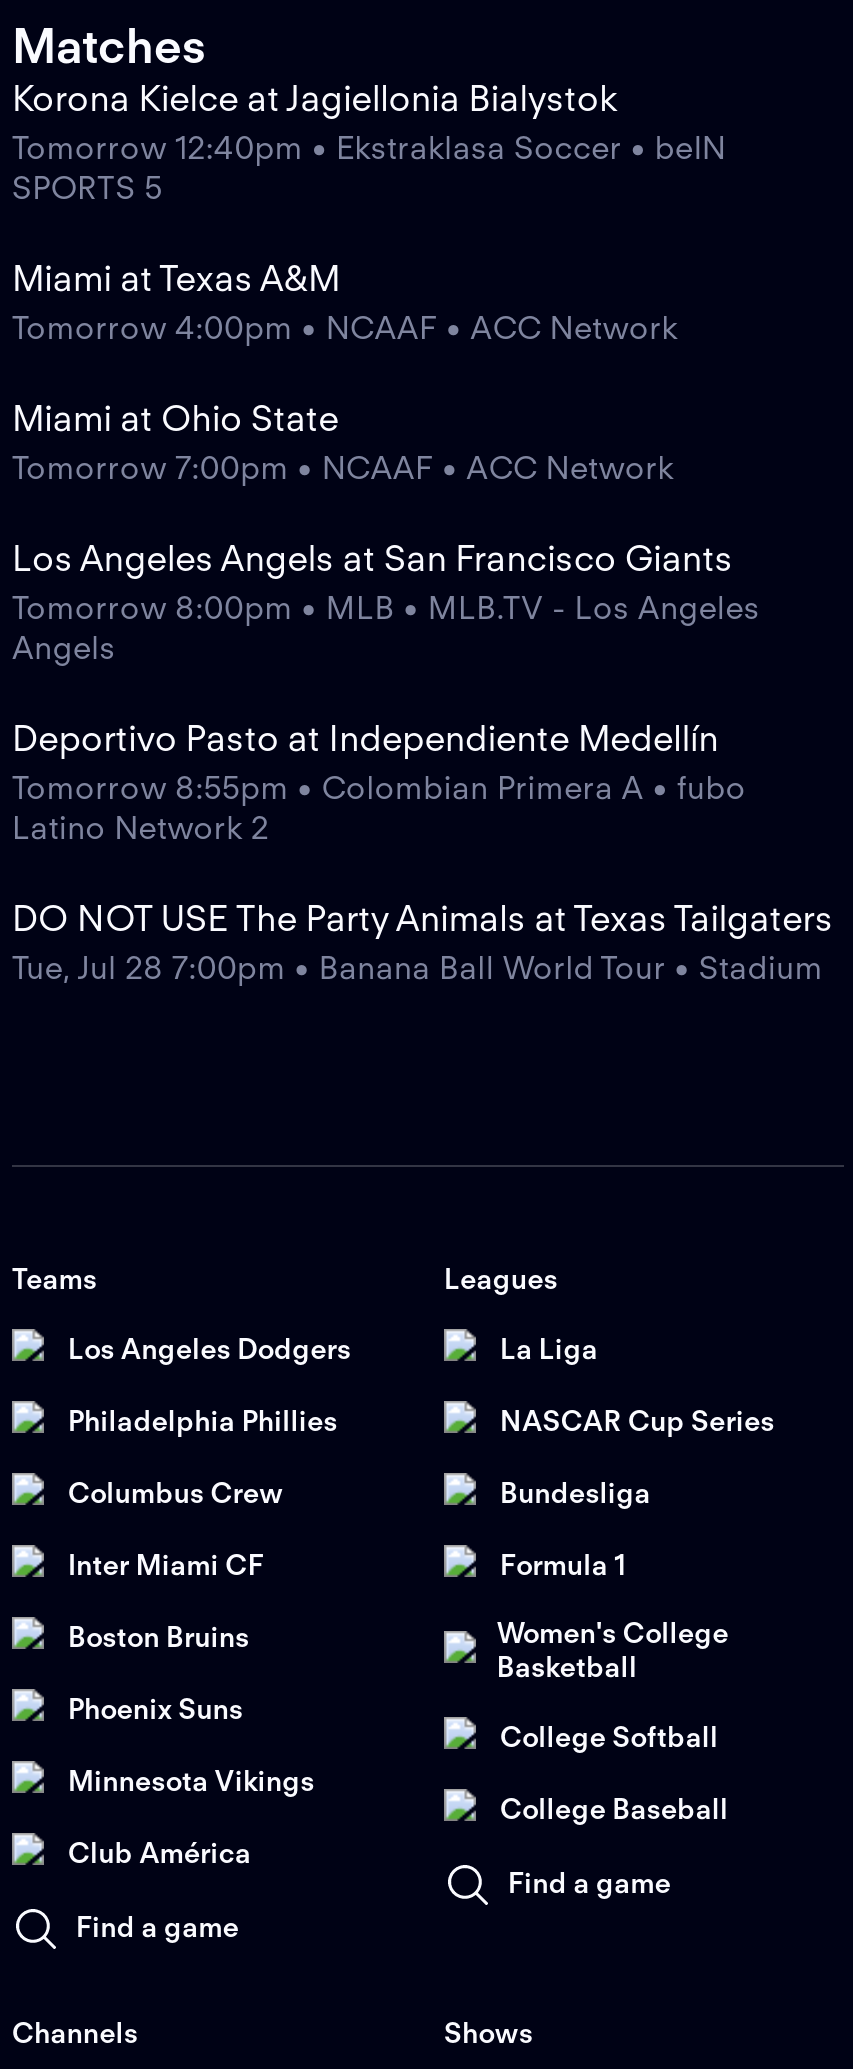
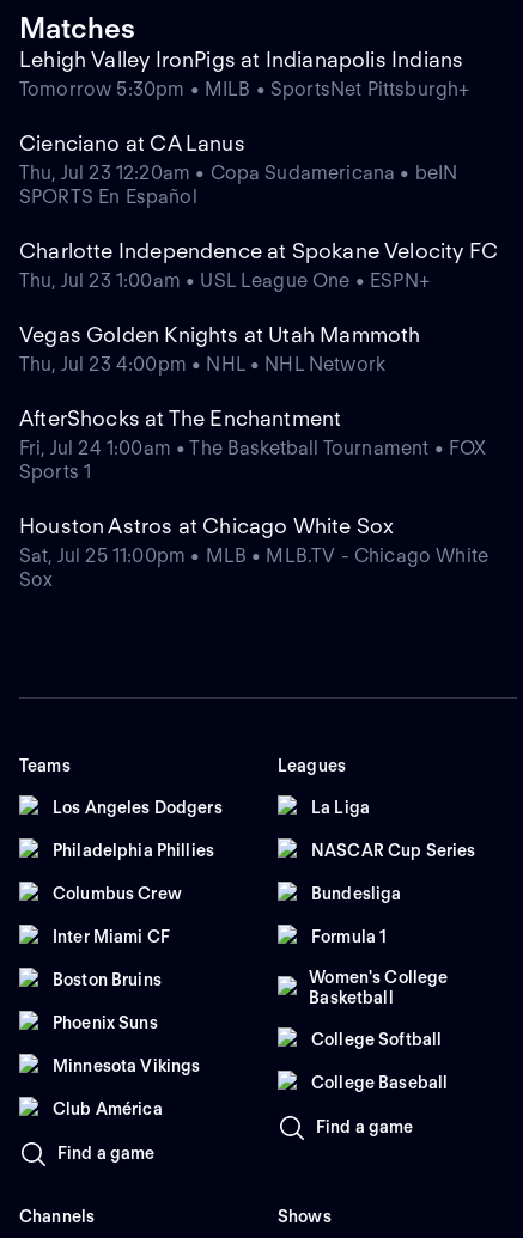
- Korona Kielce at Jagiellonia Bialystok
- Tomorrow 12:40pm • Ekstraklasa Soccer • beIN
- SPORTS 5
+ Lehigh Valley IronPigs at Indianapolis Indians
+ Tomorrow 5:30pm • MILB • SportsNet Pittsburgh+

- Miami at Texas A&M
- Tomorrow 4:00pm • NCAAF • ACC Network
+ Cienciano at CA Lanus
+ Thu, Jul 23 12:20am • Copa Sudamericana • beIN
+ SPORTS En Español

- Miami at Ohio State
- Tomorrow 7:00pm • NCAAF • ACC Network
+ Charlotte Independence at Spokane Velocity FC
+ Thu, Jul 23 1:00am • USL League One • ESPN+

- Los Angeles Angels at San Francisco Giants
- Tomorrow 8:00pm • MLB • MLB.TV - Los Angeles
- Angels
+ Vegas Golden Knights at Utah Mammoth
+ Thu, Jul 23 4:00pm • NHL • NHL Network

- Deportivo Pasto at Independiente Medellín
- Tomorrow 8:55pm • Colombian Primera A • fubo
- Latino Network 2
+ AfterShocks at The Enchantment
+ Fri, Jul 24 1:00am • The Basketball Tournament • FOX
+ Sports 1

- DO NOT USE The Party Animals at Texas Tailgaters
- Tue, Jul 28 7:00pm • Banana Ball World Tour • Stadium
+ Houston Astros at Chicago White Sox
+ Sat, Jul 25 11:00pm • MLB • MLB.TV - Chicago White
+ Sox
